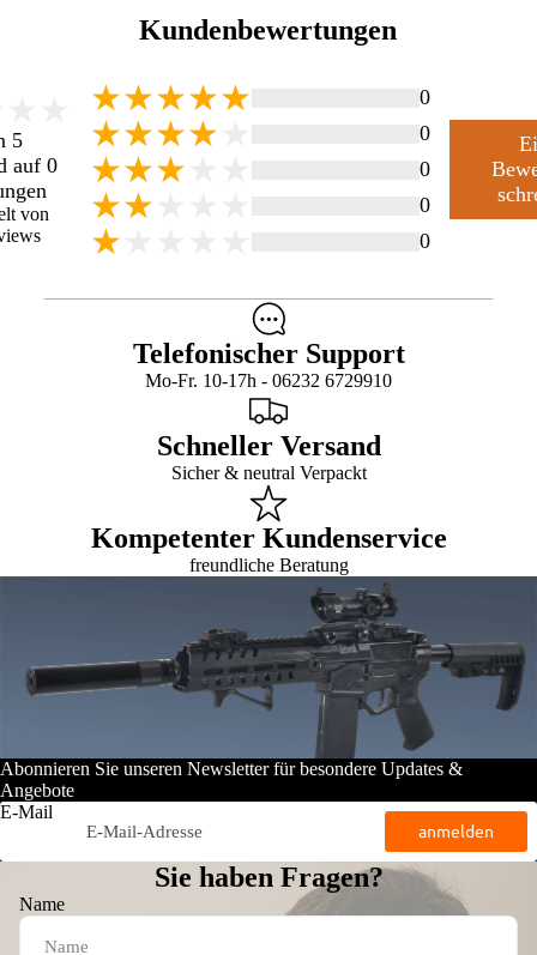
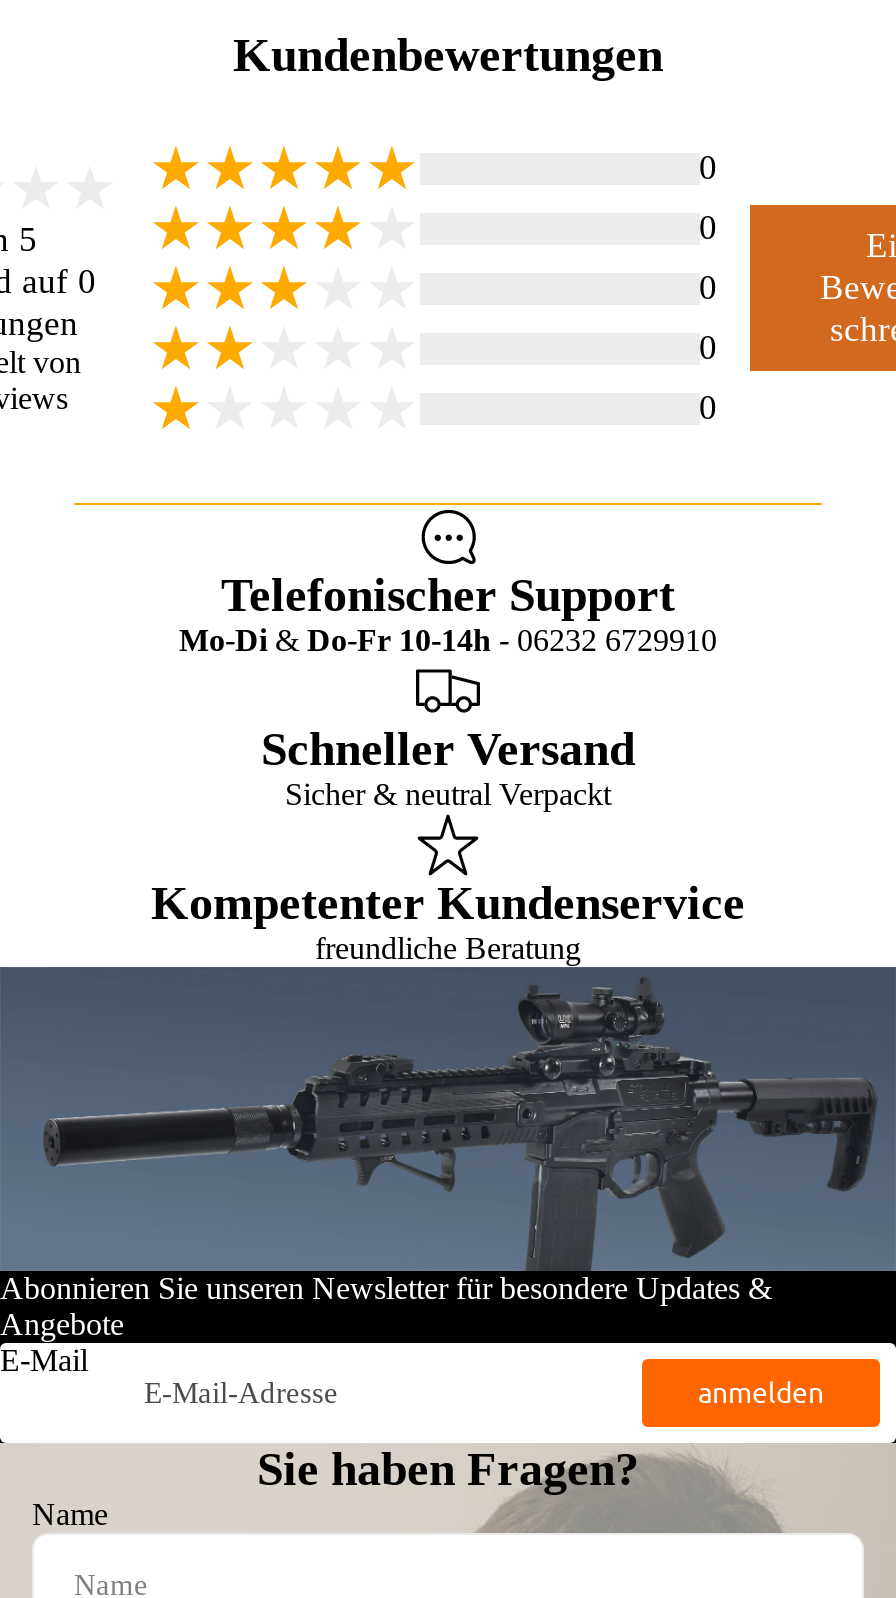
- Mo-Fr. 10-17h - 06232 6729910
+ Mo-Di & Do-Fr 10-14h - 06232 6729910
